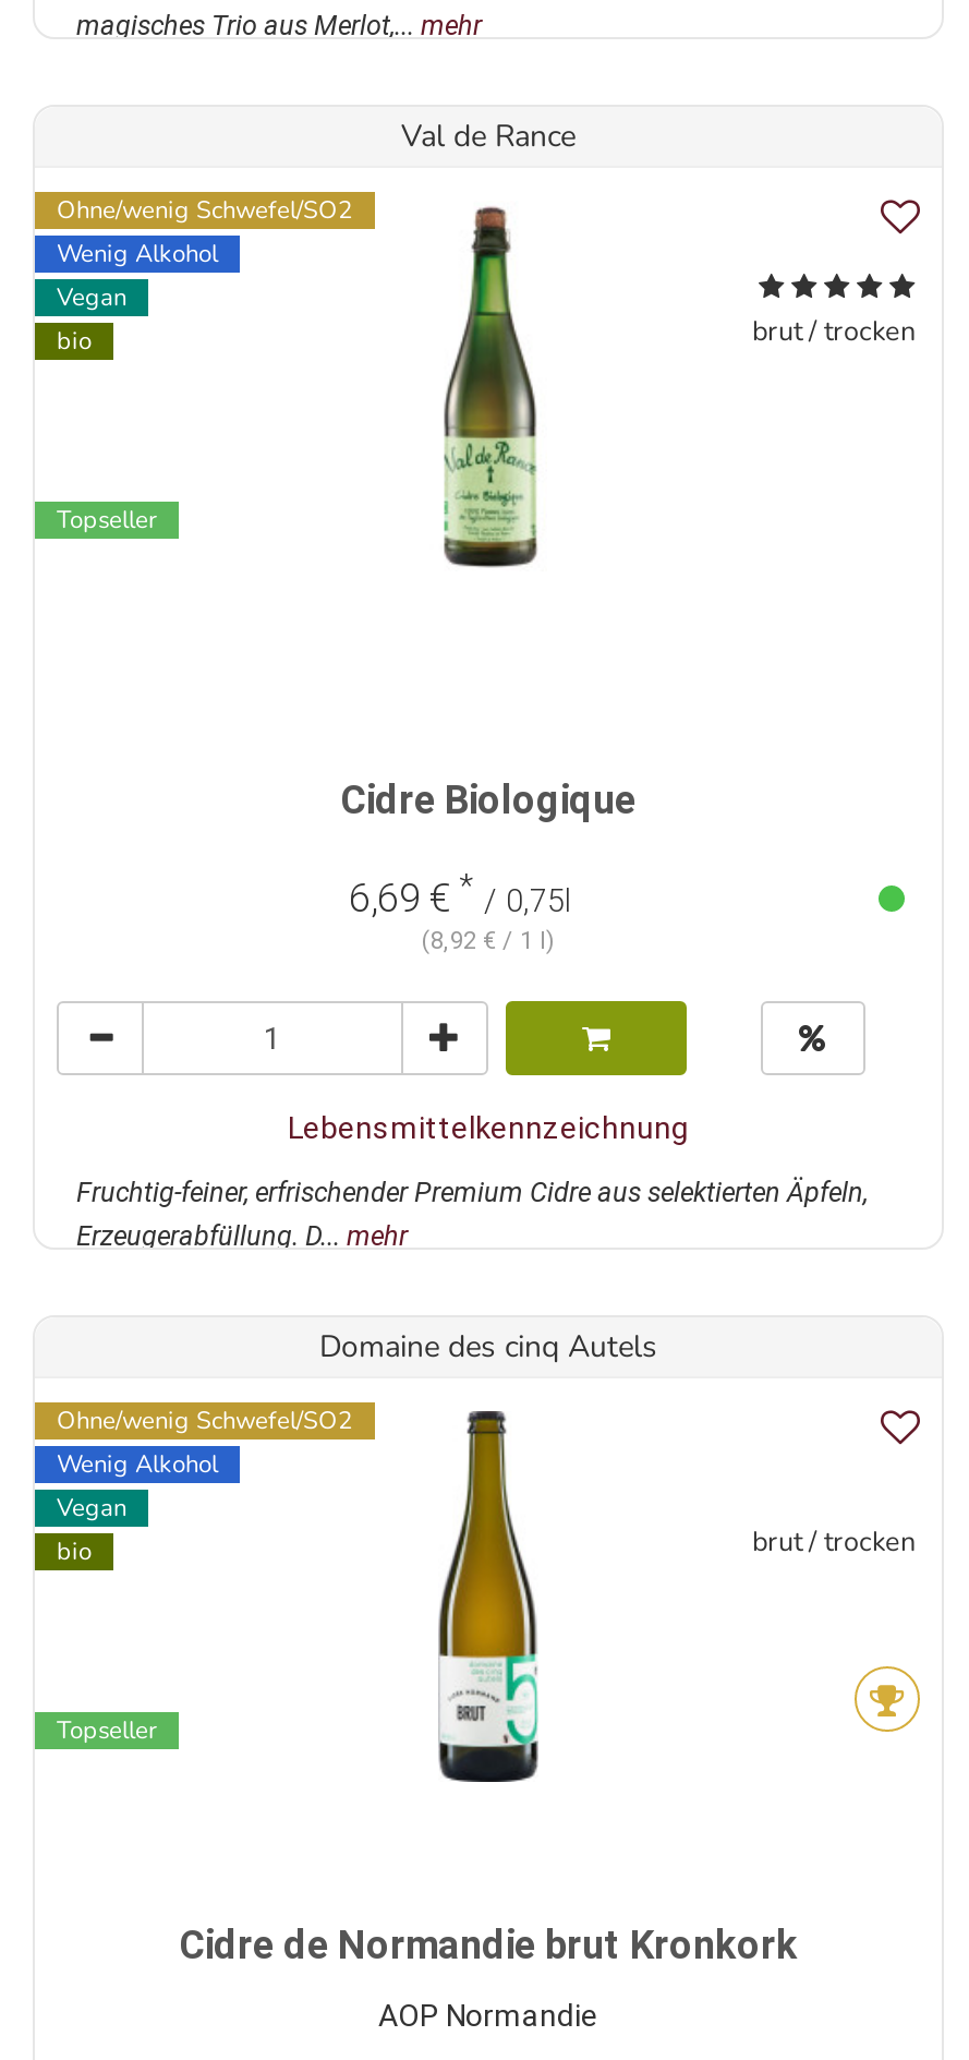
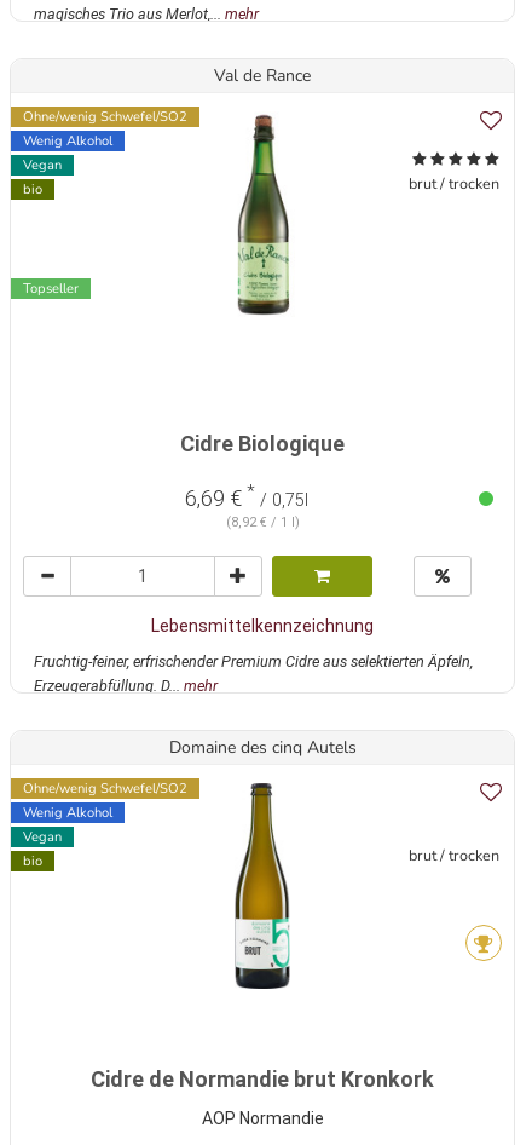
- Topseller
